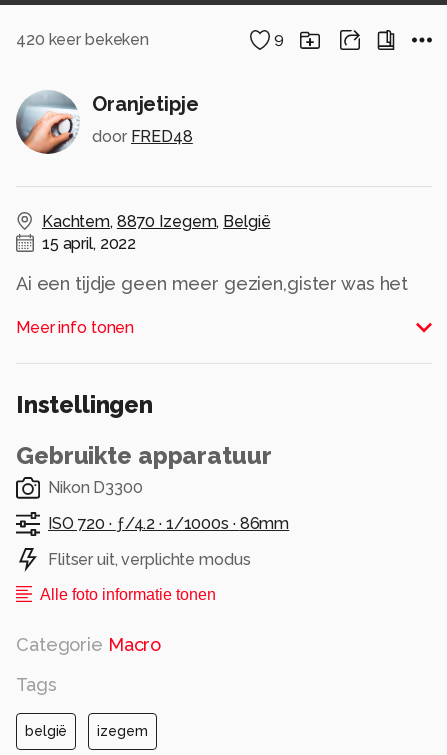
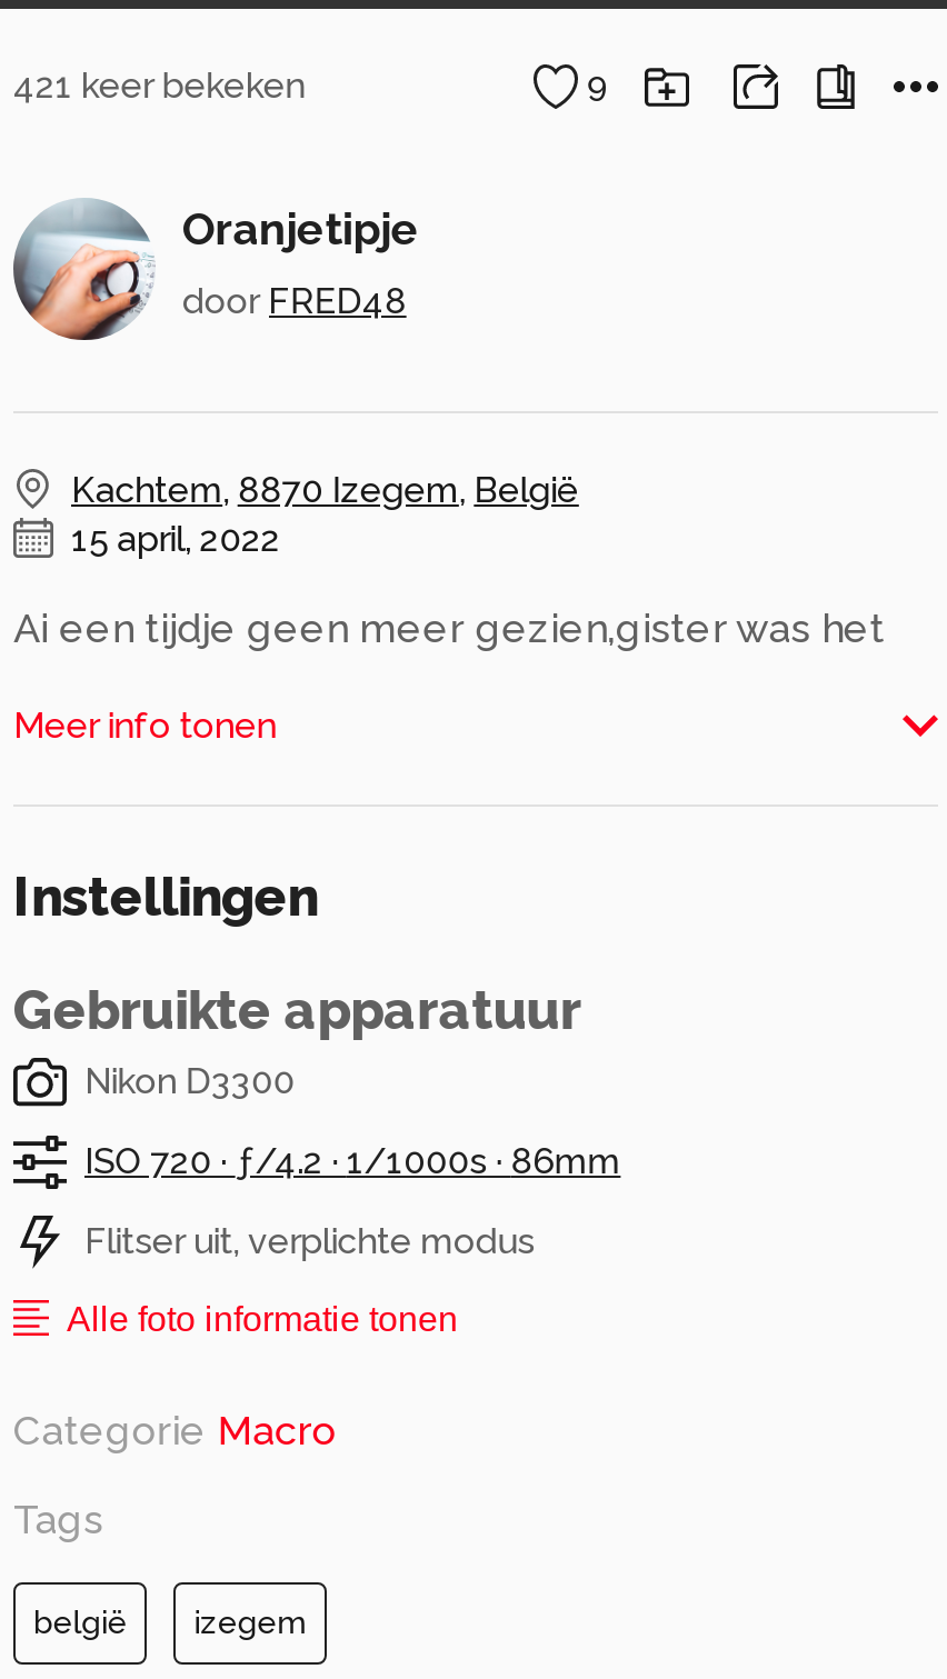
- 420 keer bekeken
+ 421 keer bekeken
